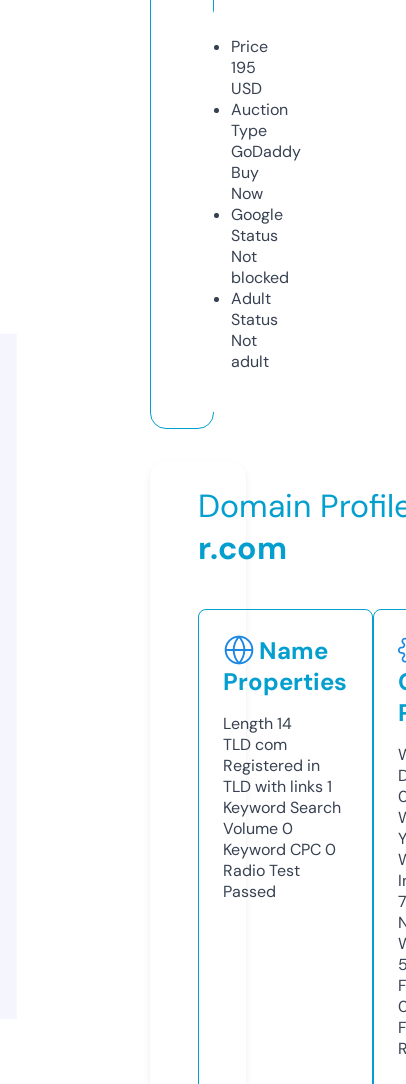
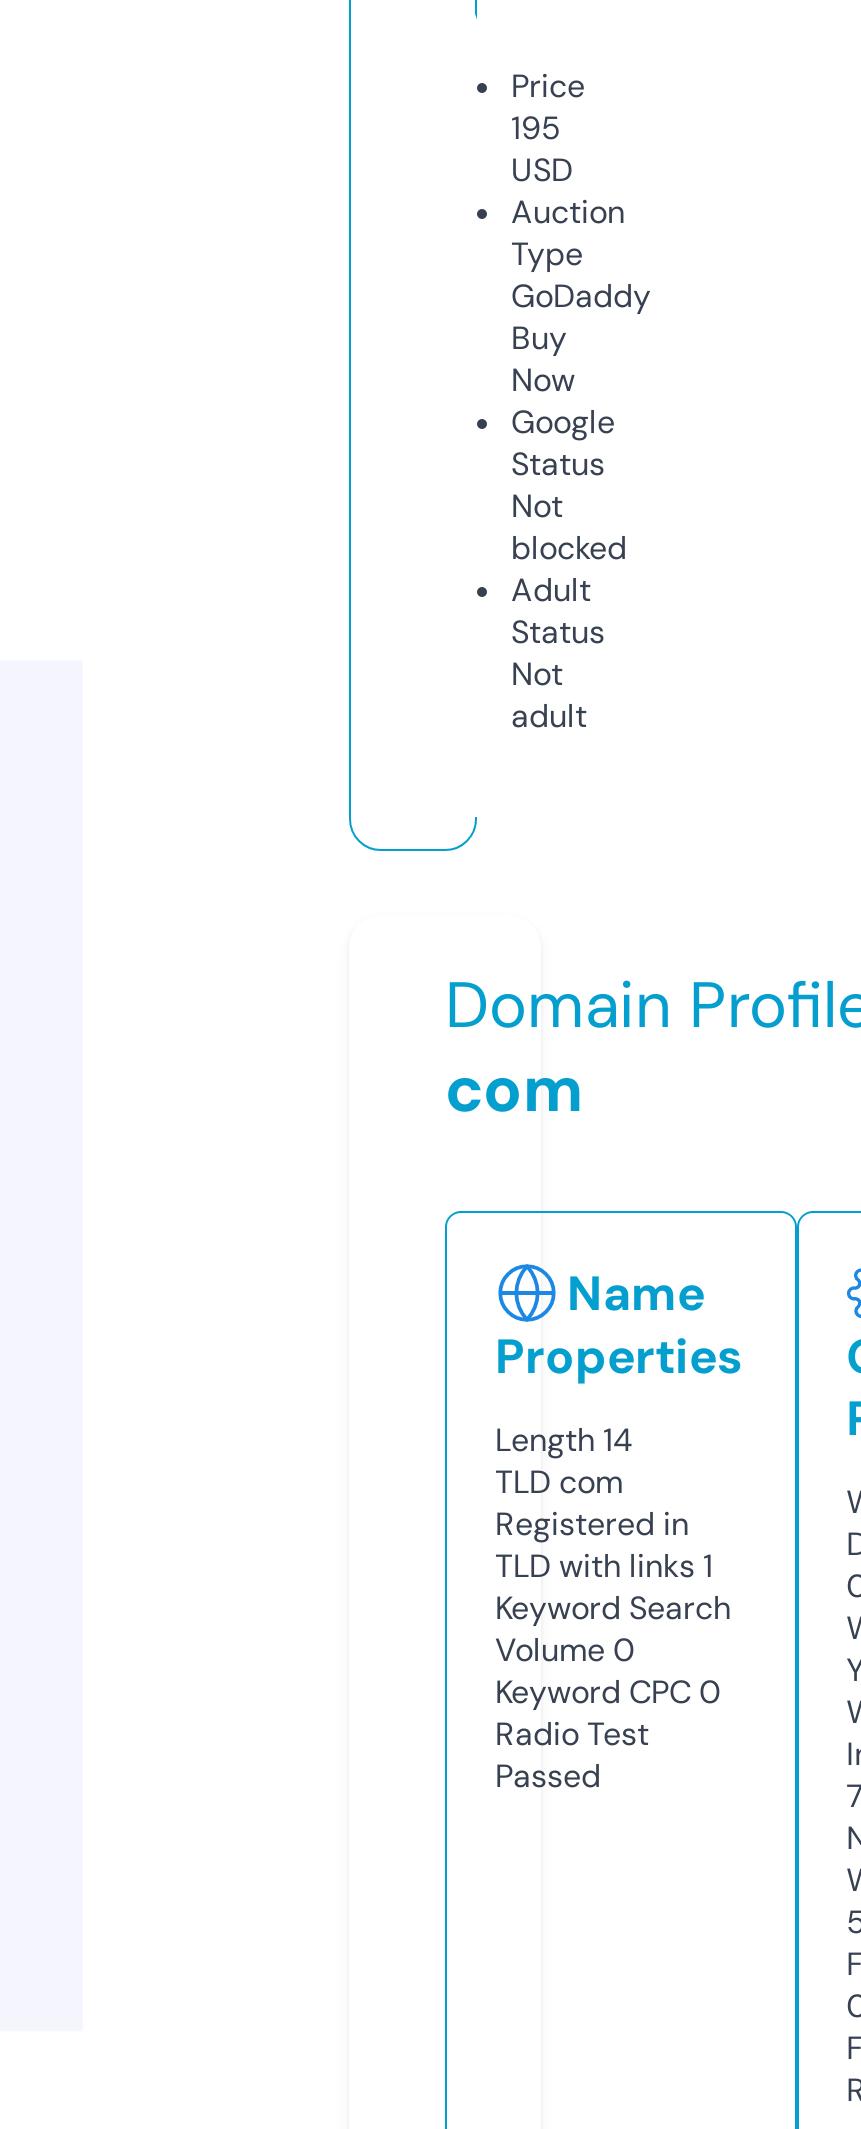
- r.com
+ com
